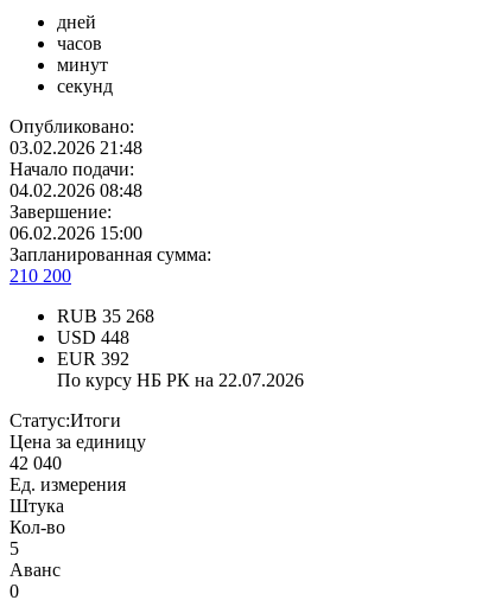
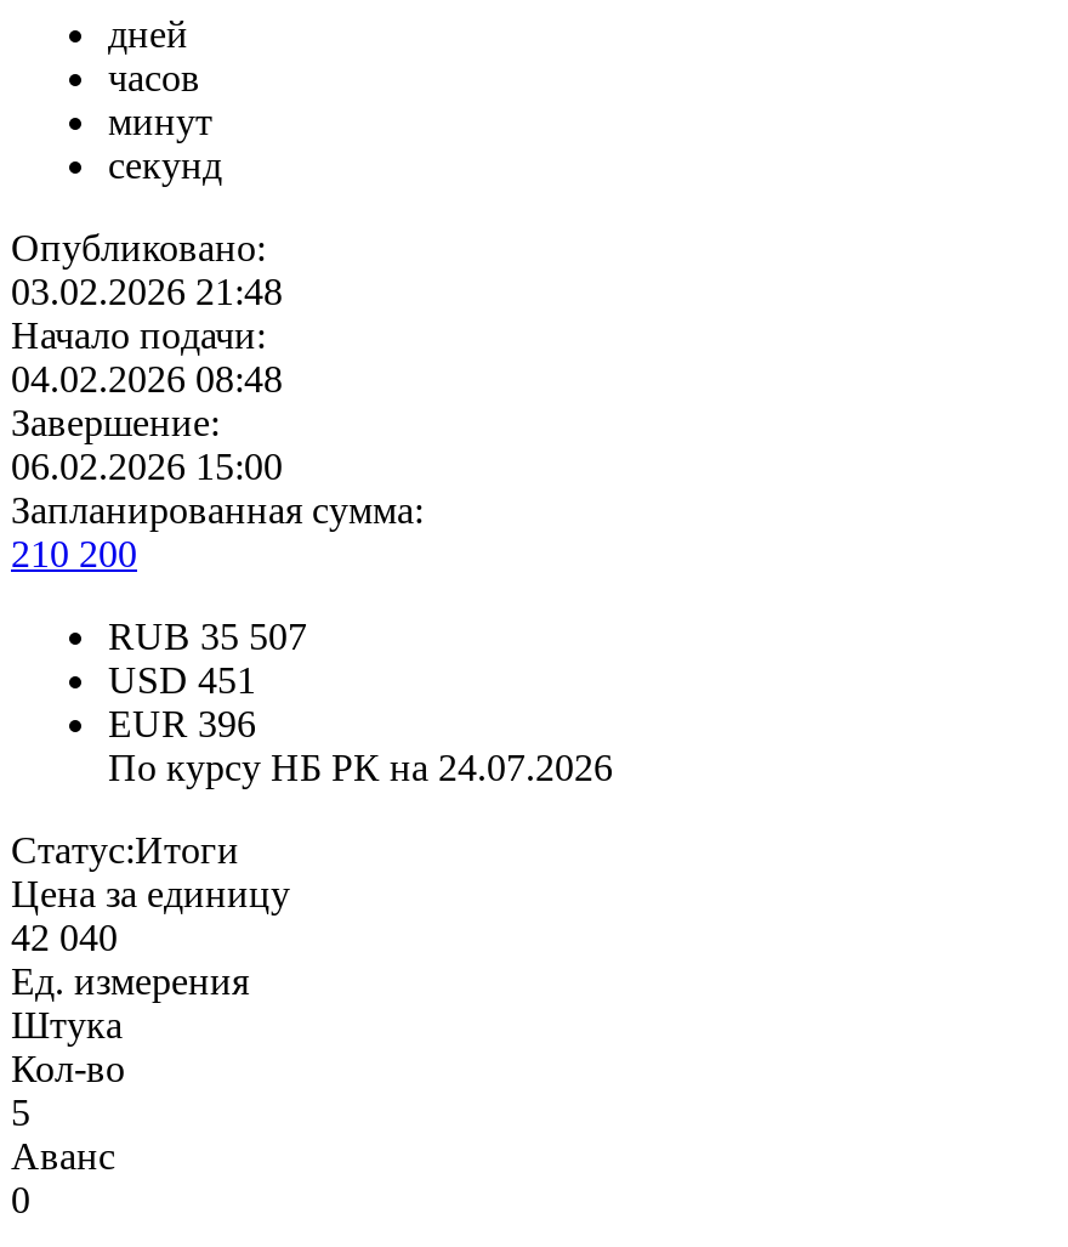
- RUB 35 268
+ RUB 35 507

- USD 448
+ USD 451

- EUR 392
+ EUR 396

- По курсу НБ РК на 22.07.2026
+ По курсу НБ РК на 24.07.2026
